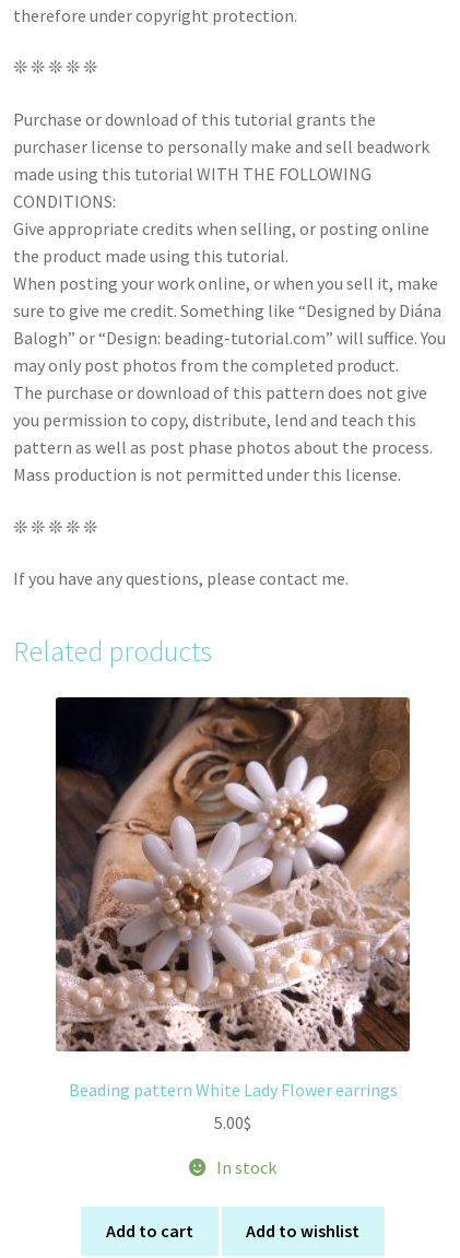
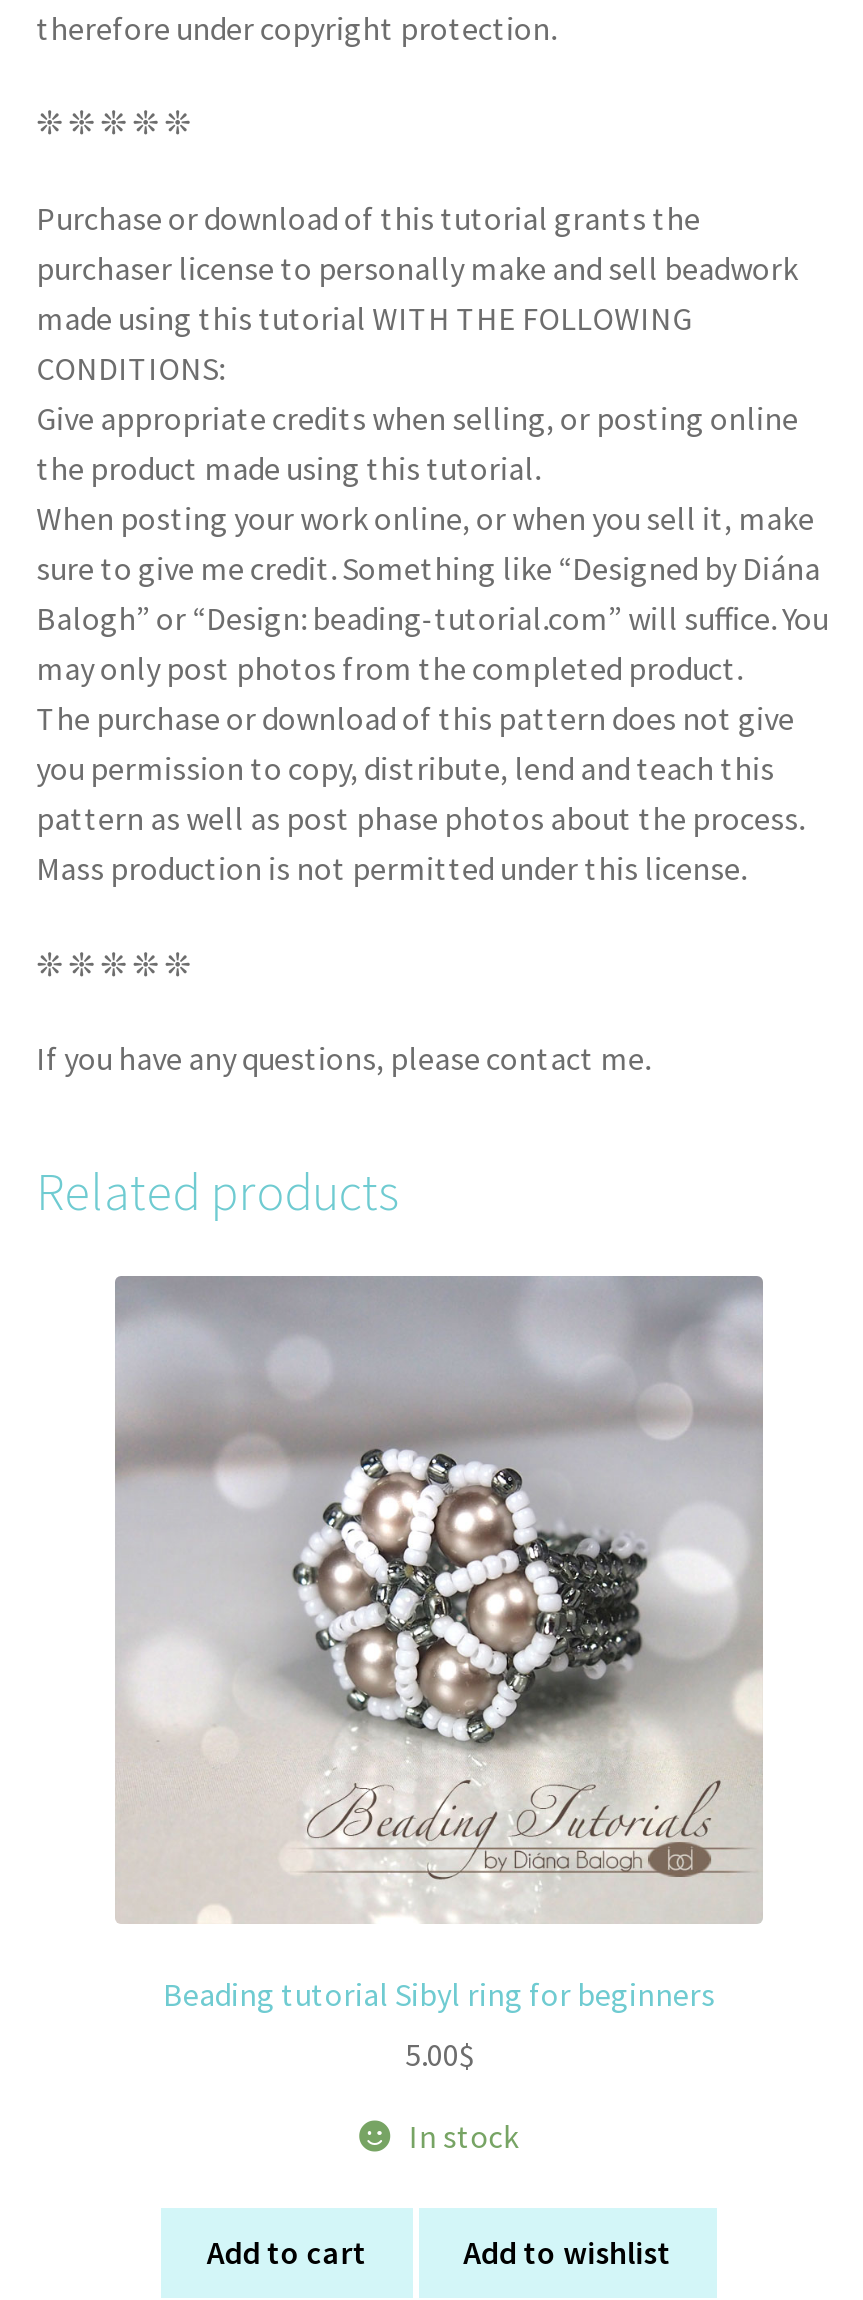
- [image]
- Beading pattern White Lady Flower earrings
+ [image]
+ Beading tutorial Sibyl ring for beginners
